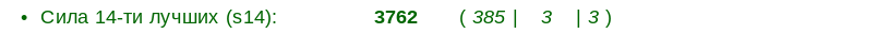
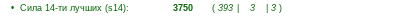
- 3762
+ 3750

- (385
+ (393
